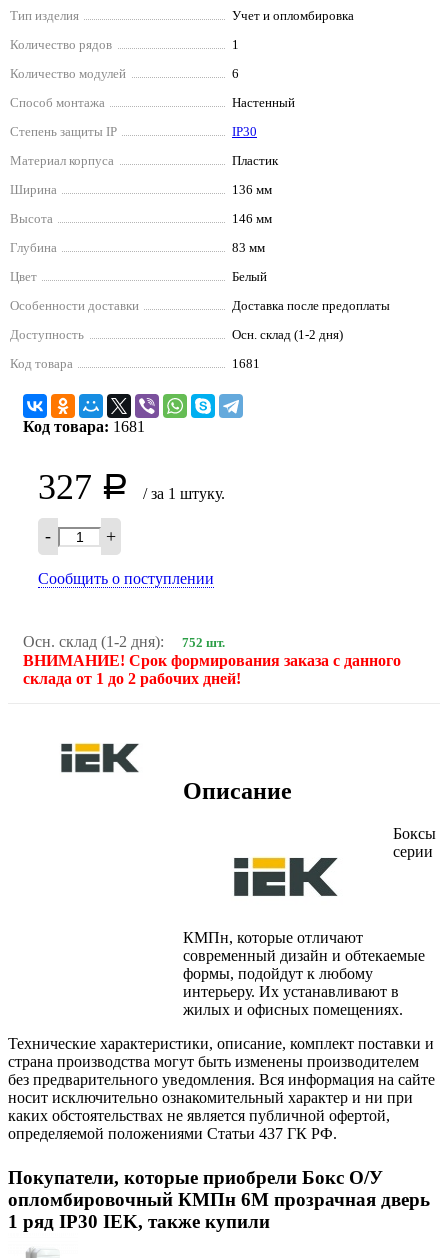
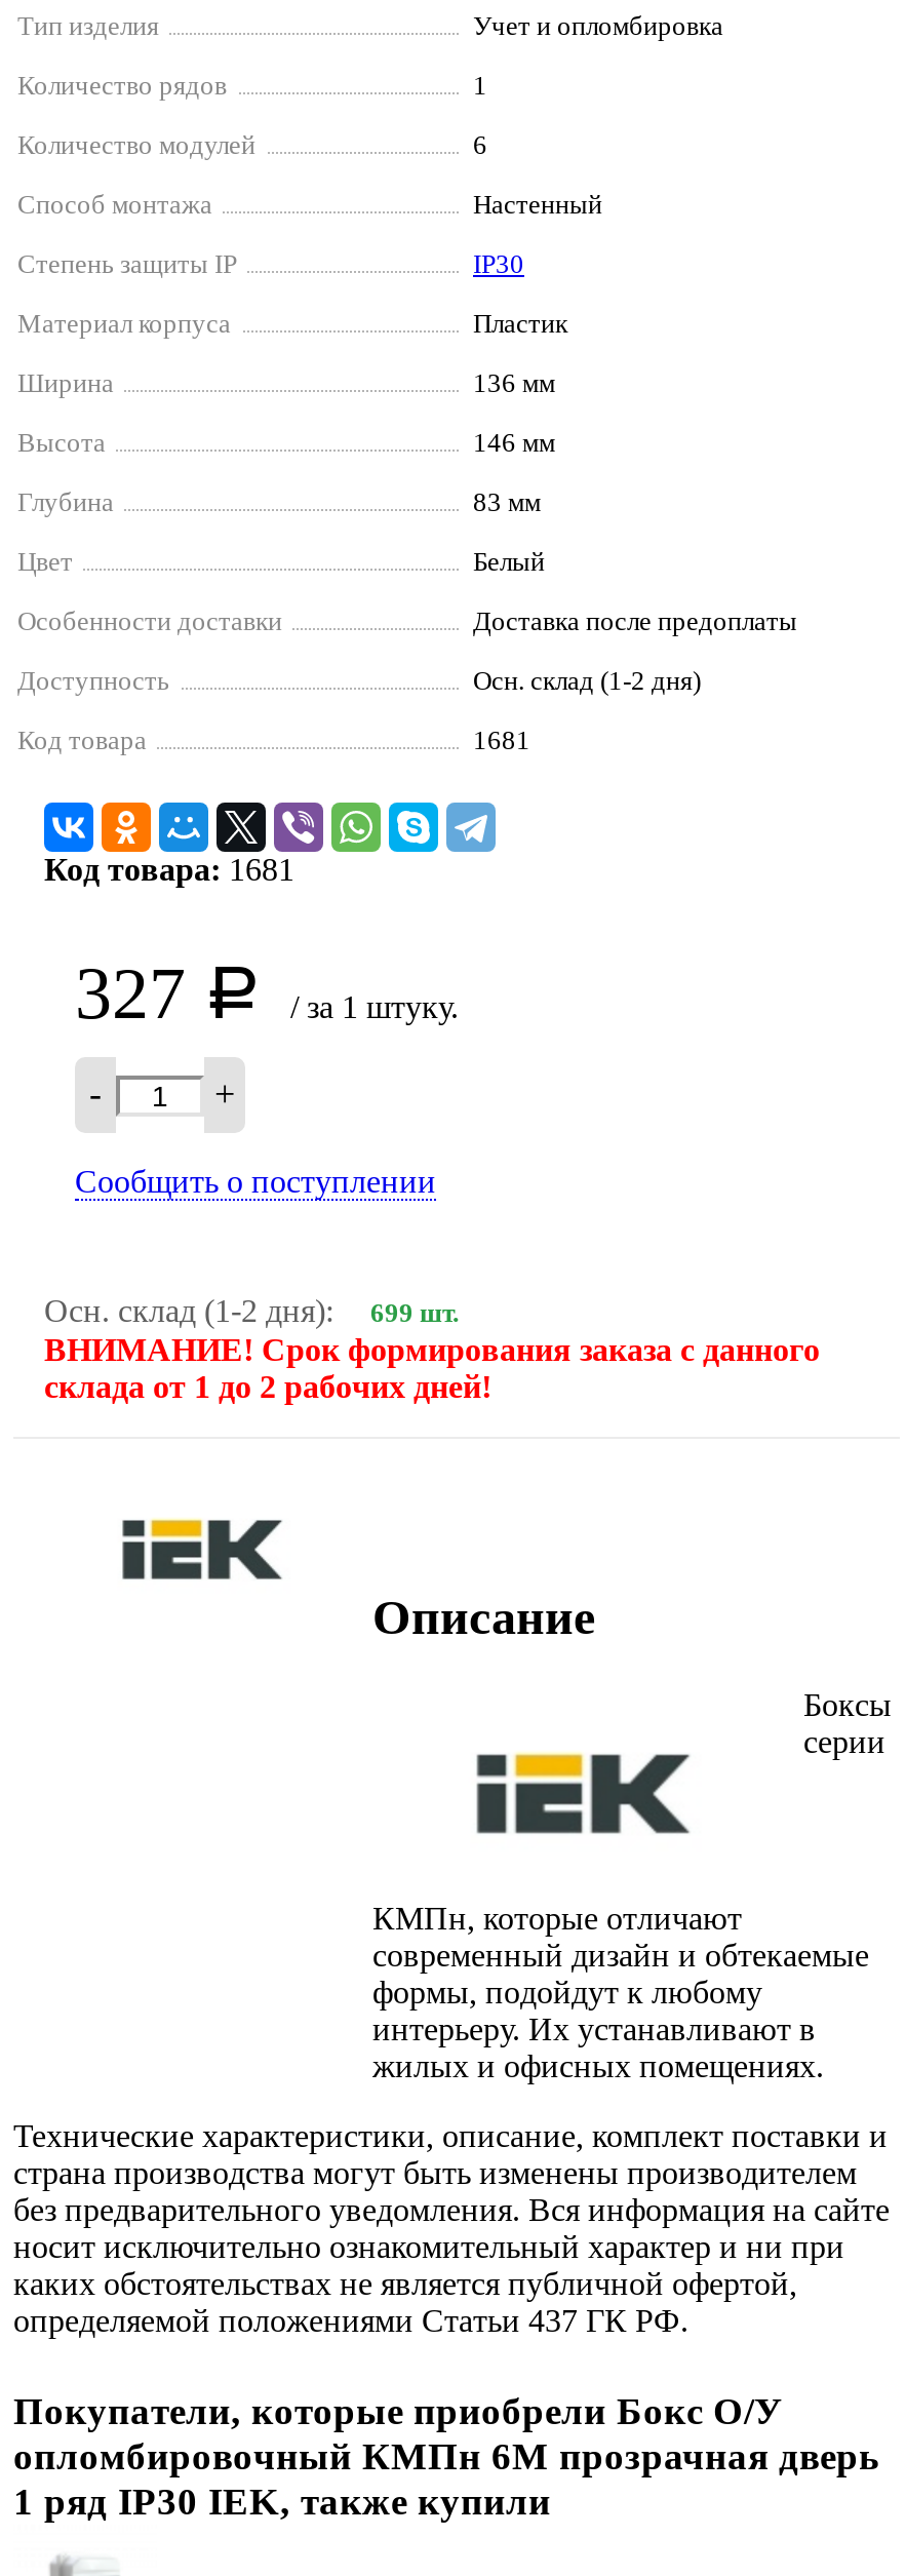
- Осн. склад (1-2 дня): 752 шт.
+ Осн. склад (1-2 дня): 699 шт.
